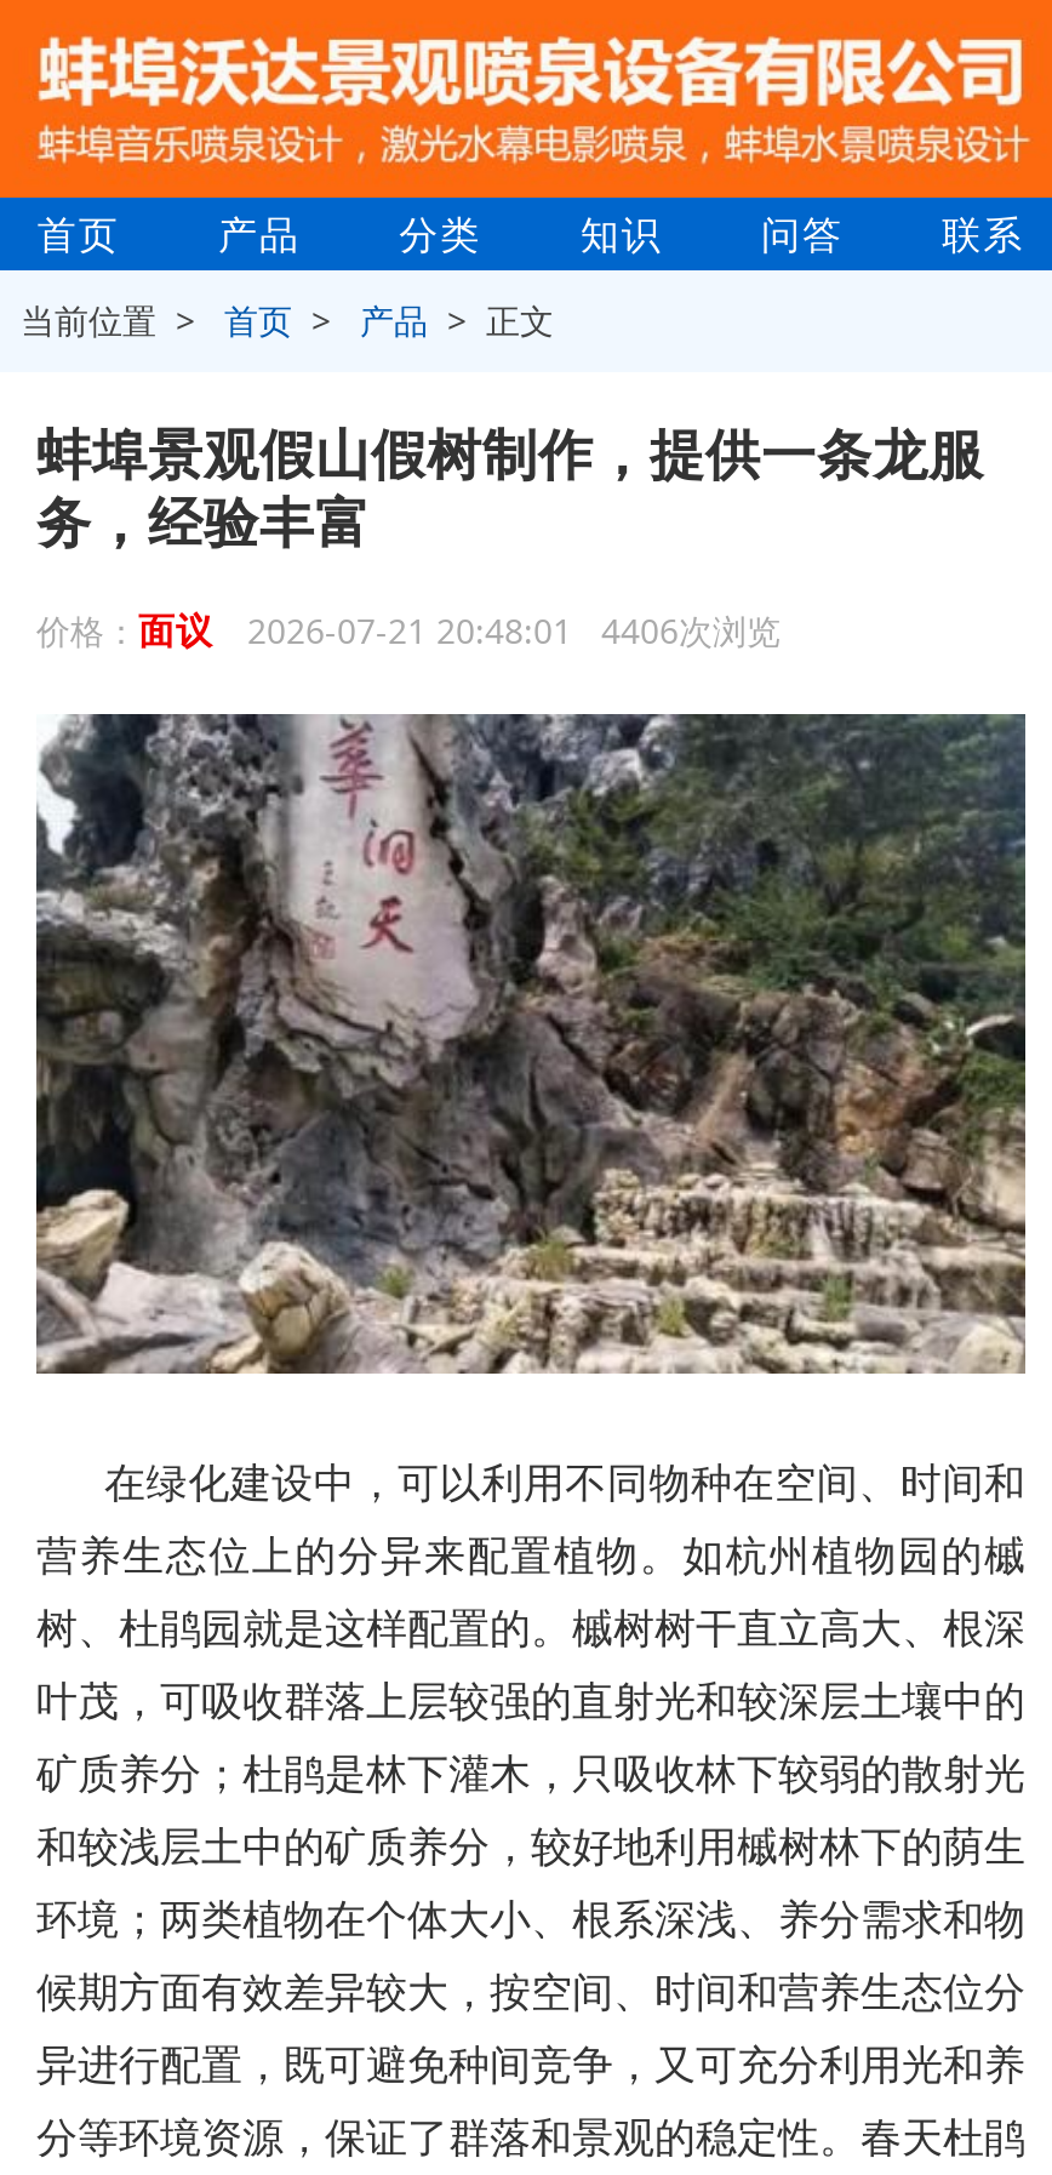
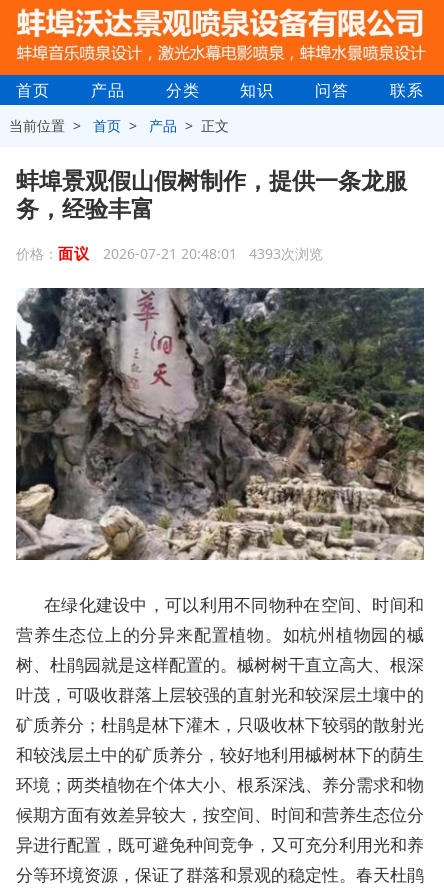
- 价格：面议 2026-07-21 20:48:01 4406次浏览
+ 价格：面议 2026-07-21 20:48:01 4393次浏览
